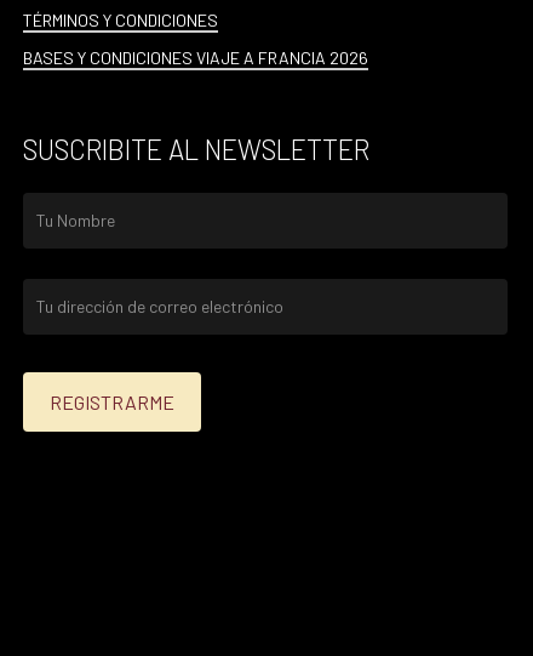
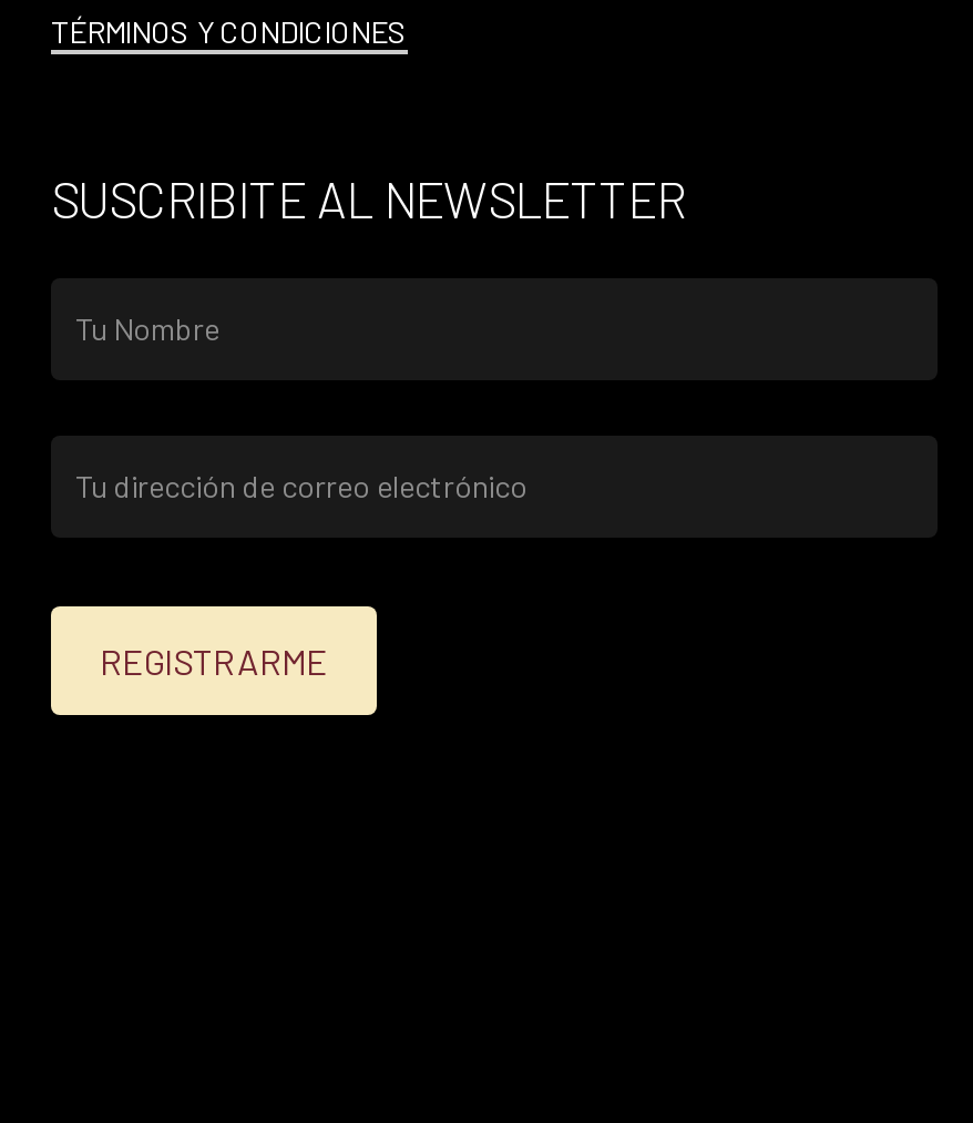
- BASES Y CONDICIONES VIAJE A FRANCIA 2026
